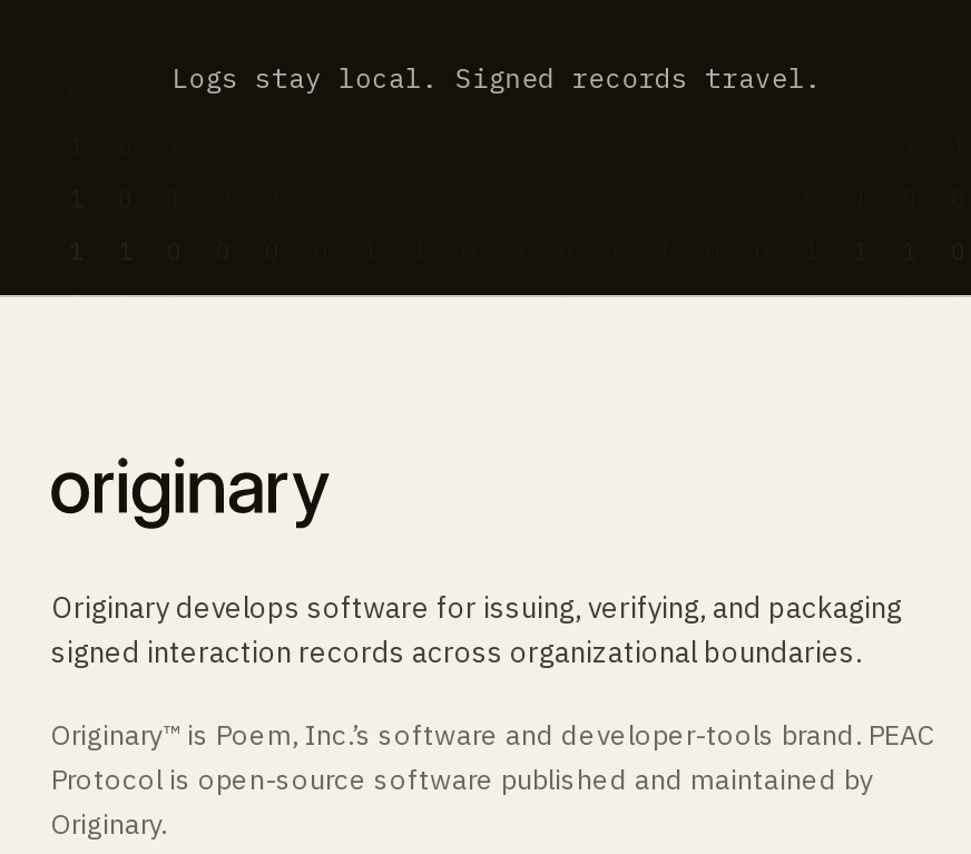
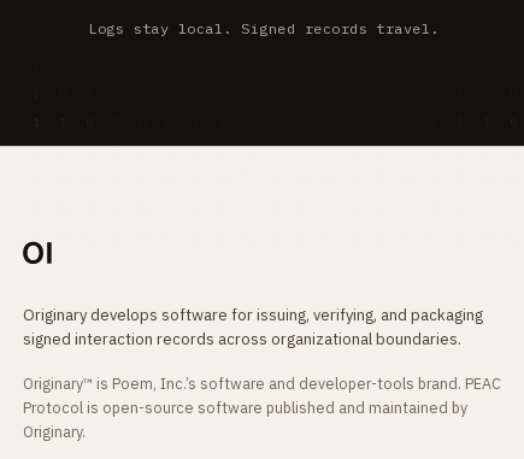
- [image]
